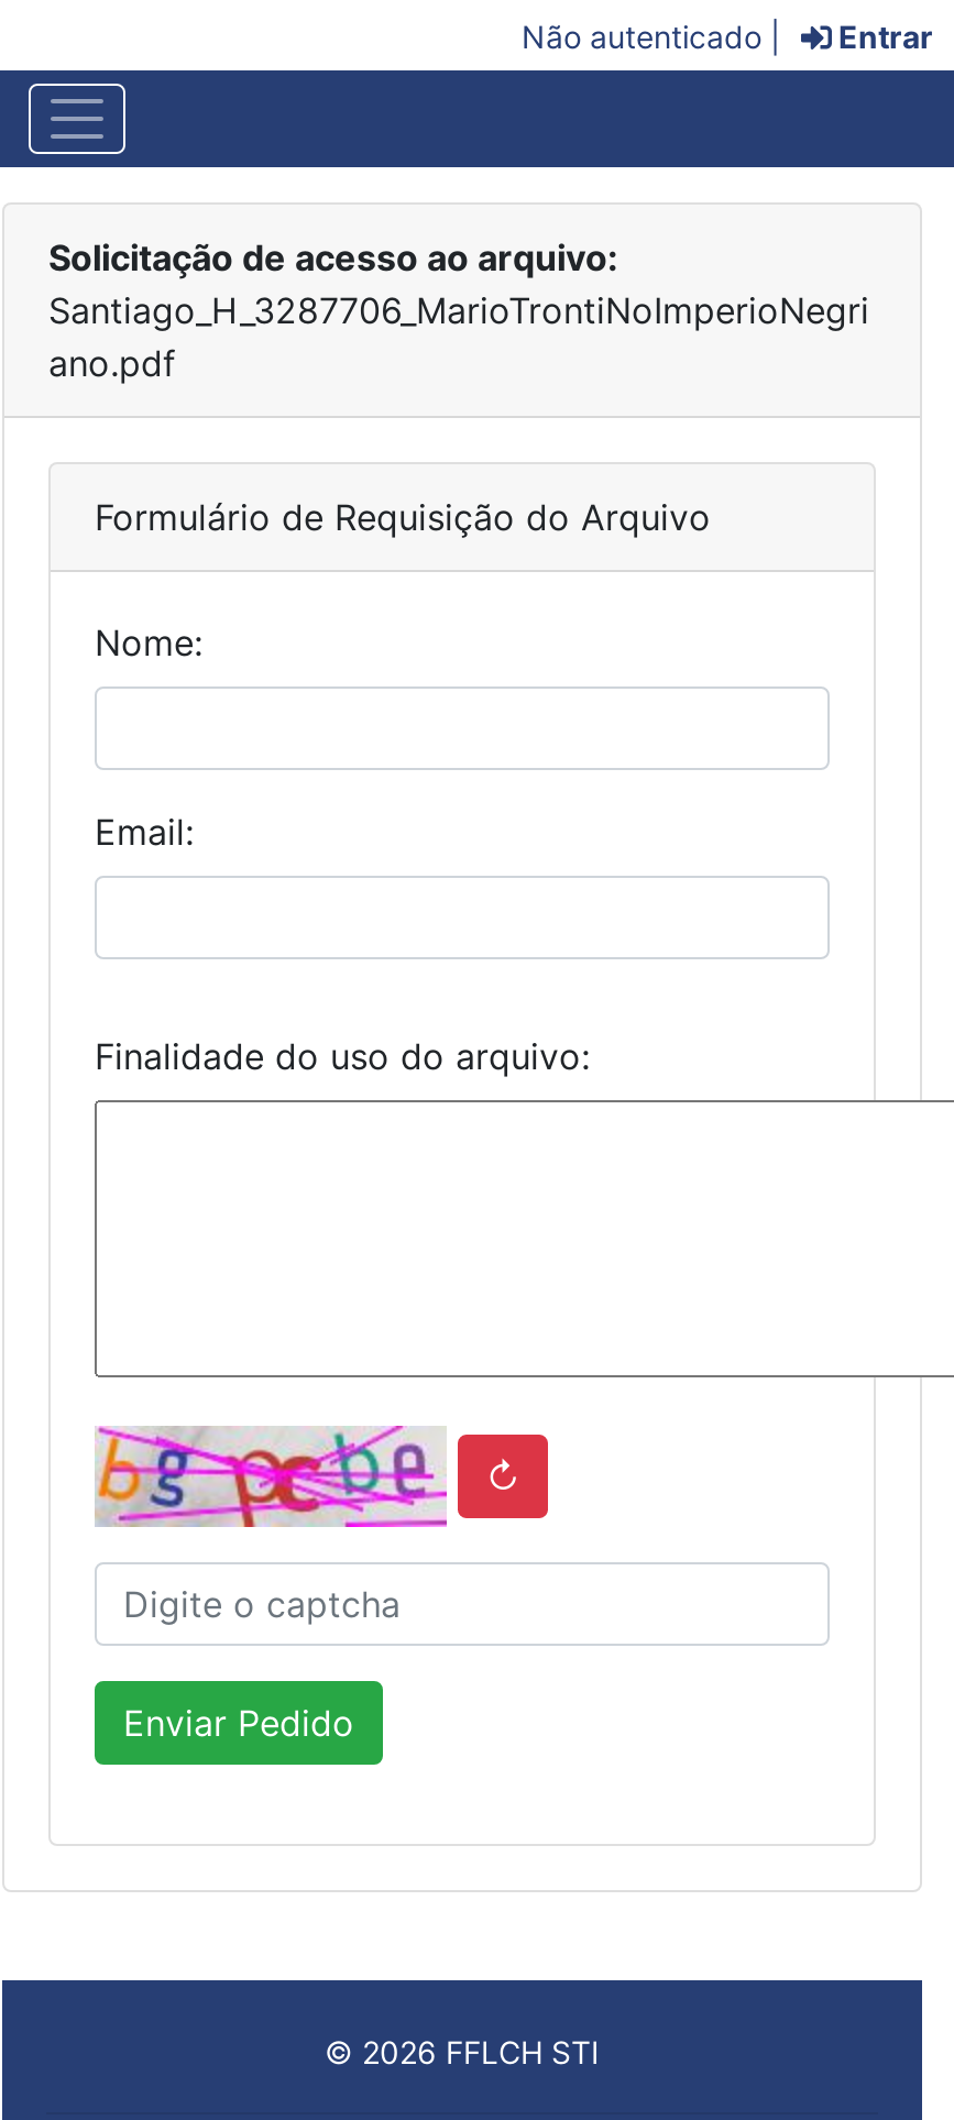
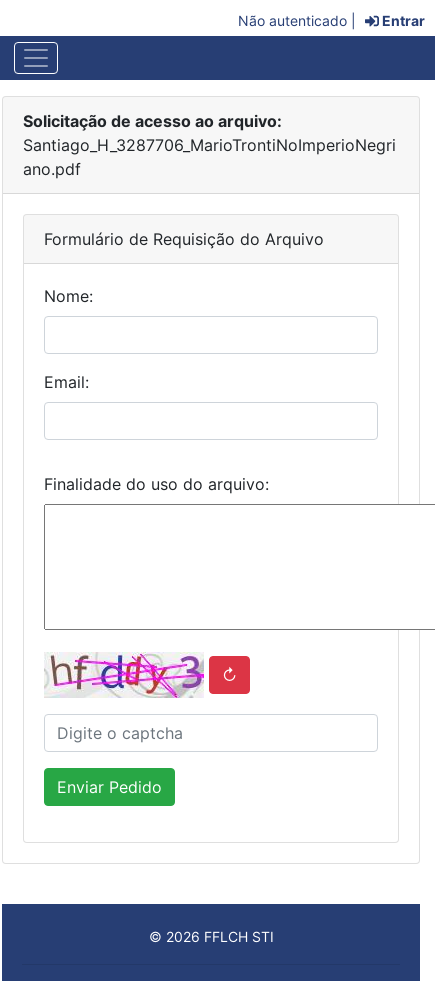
- [image]
+ [image]
